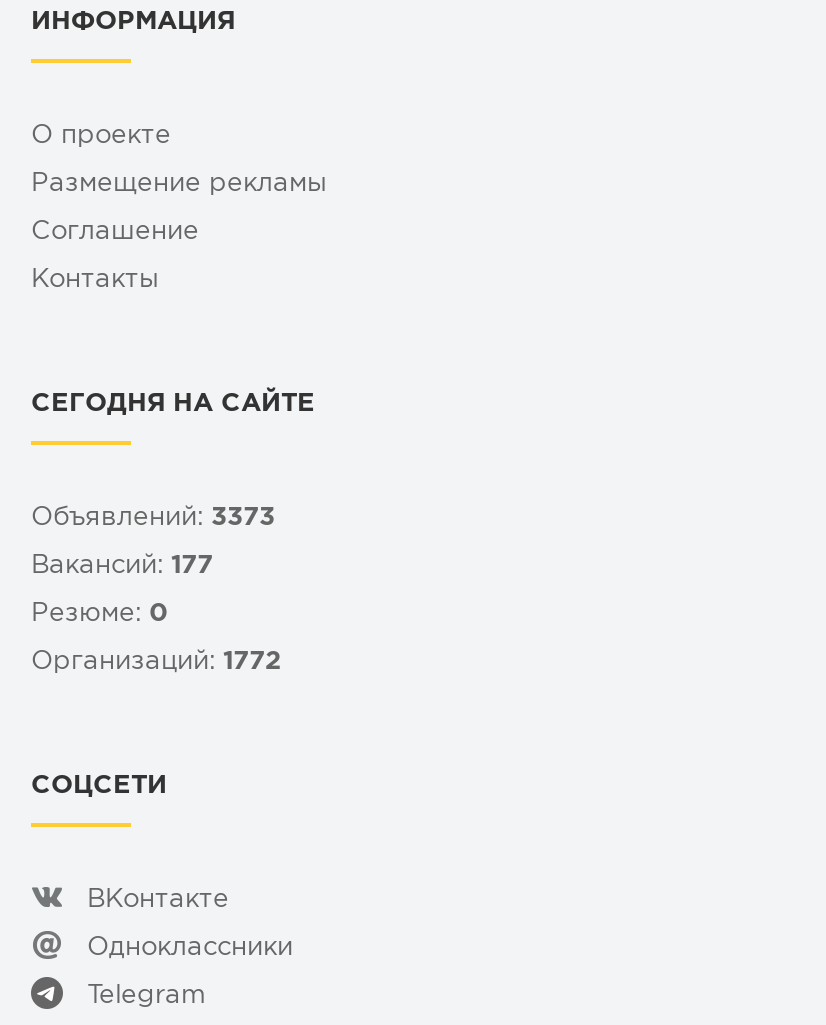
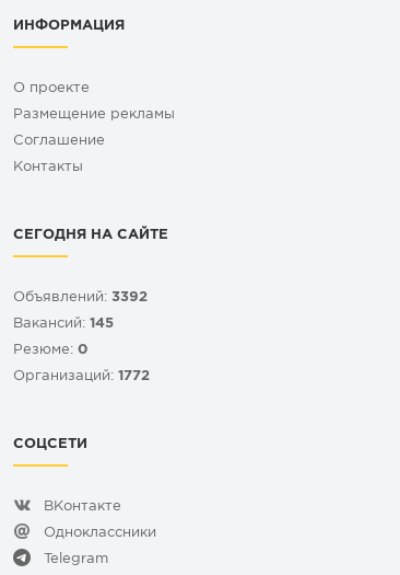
- Объявлений: 3373
+ Объявлений: 3392

- Вакансий: 177
+ Вакансий: 145
